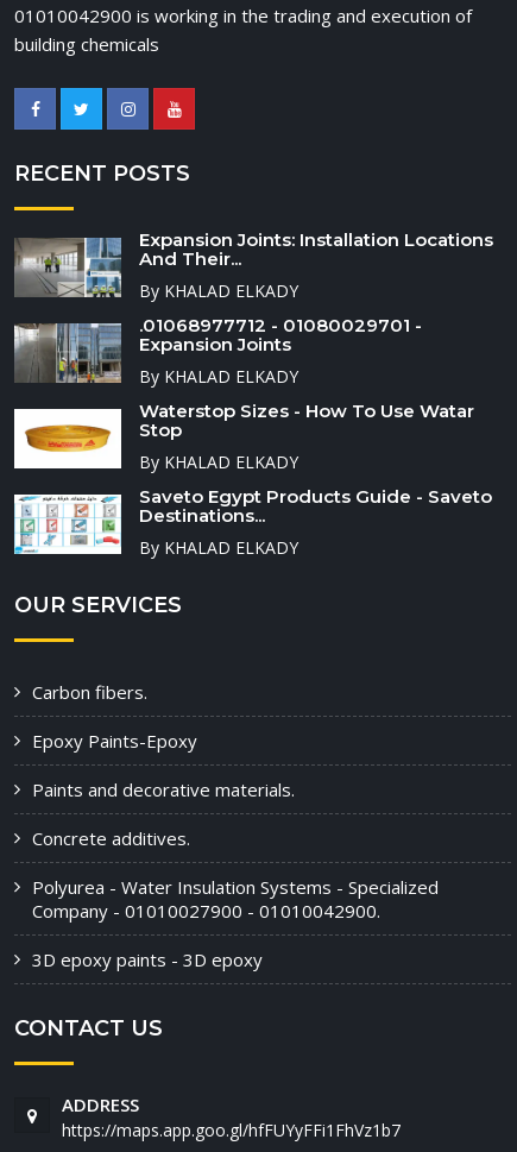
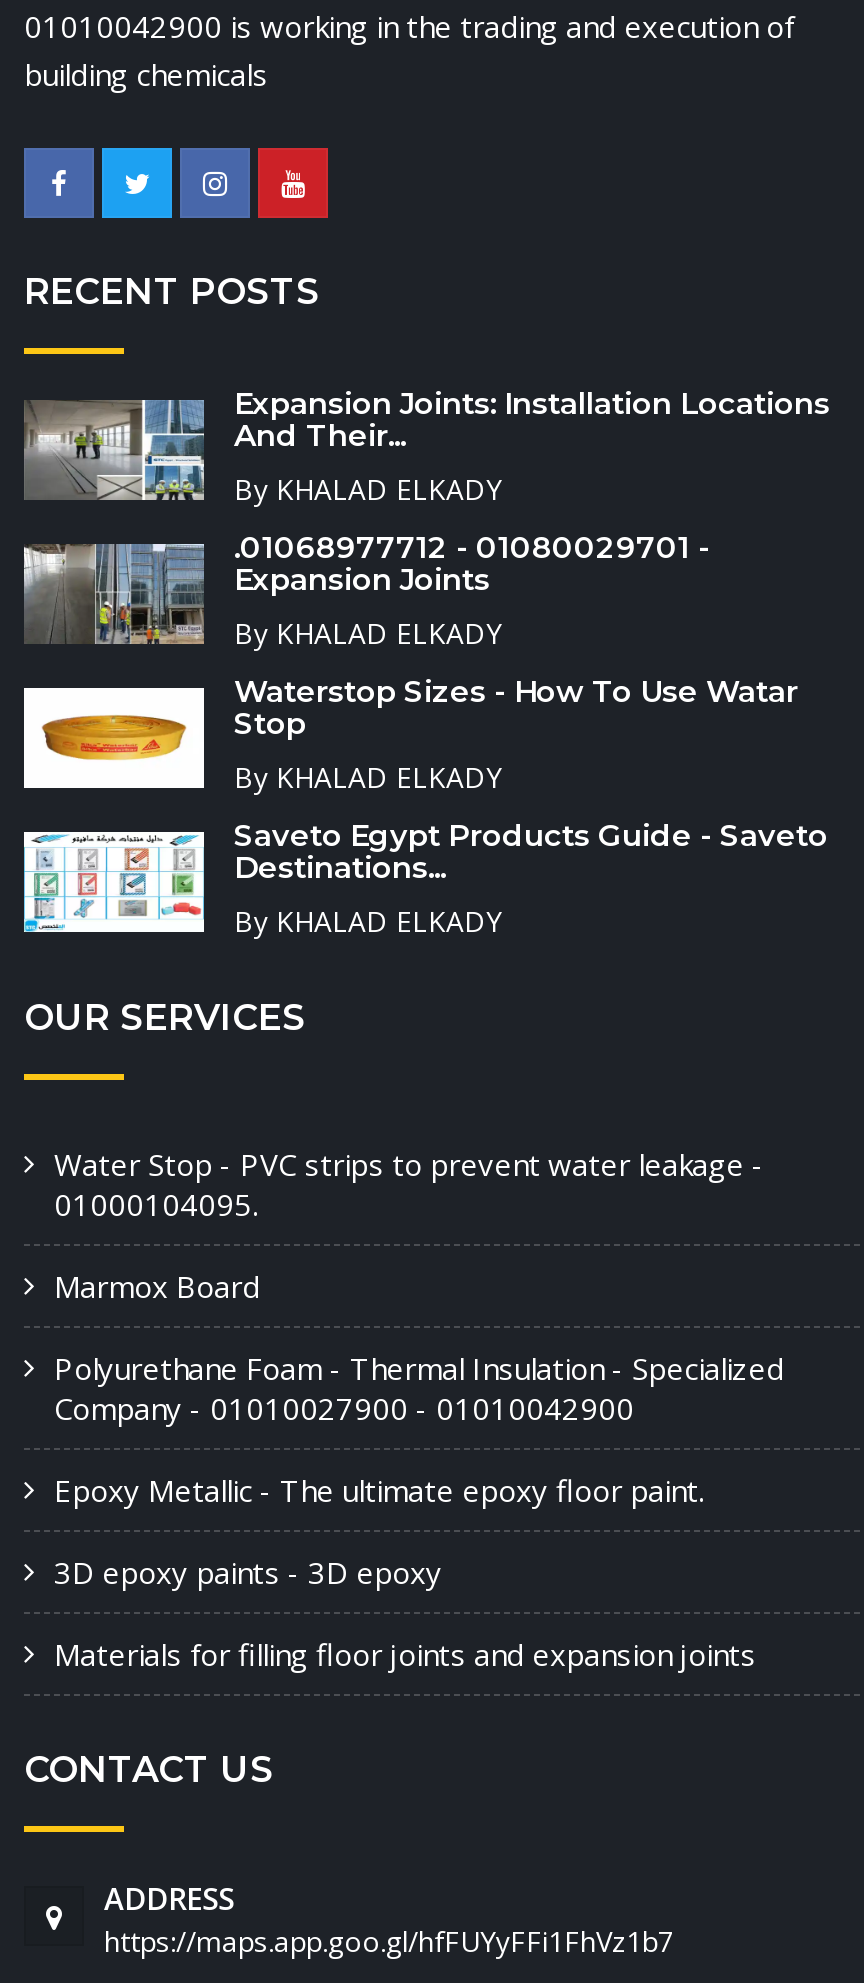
- Carbon fibers.
- Epoxy Paints-Epoxy
- Paints and decorative materials.
- Concrete additives.
- Polyurea - Water Insulation Systems - Specialized
- Company - 01010027900 - 01010042900.
+ Water Stop - PVC strips to prevent water leakage -
+ 01000104095.
+ Marmox Board
+ Polyurethane Foam - Thermal Insulation - Specialized
+ Company - 01010027900 - 01010042900
+ Epoxy Metallic - The ultimate epoxy floor paint.

moved up: 3D epoxy paints - 3D epoxy

+ Materials for filling floor joints and expansion joints
